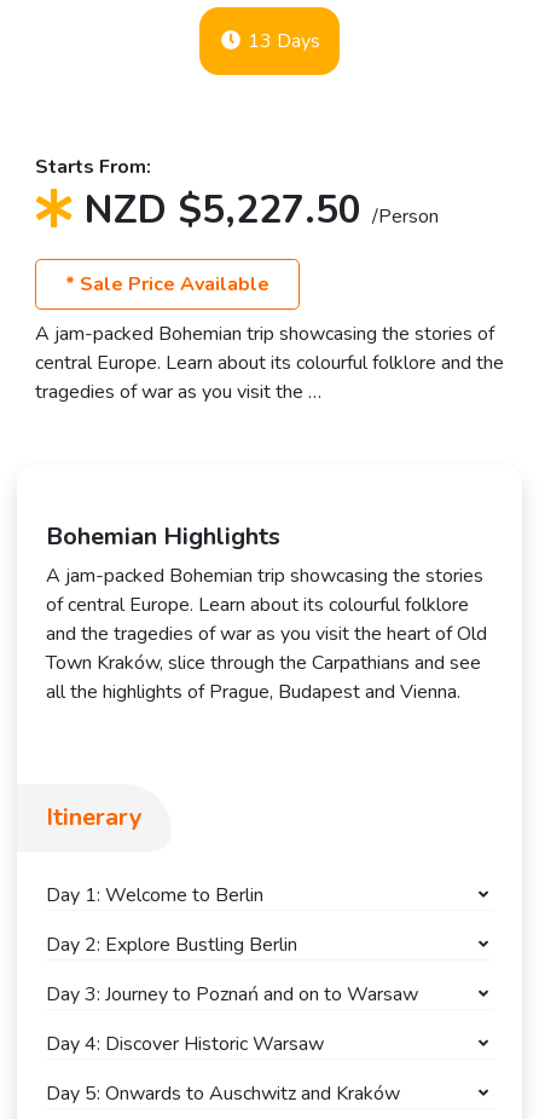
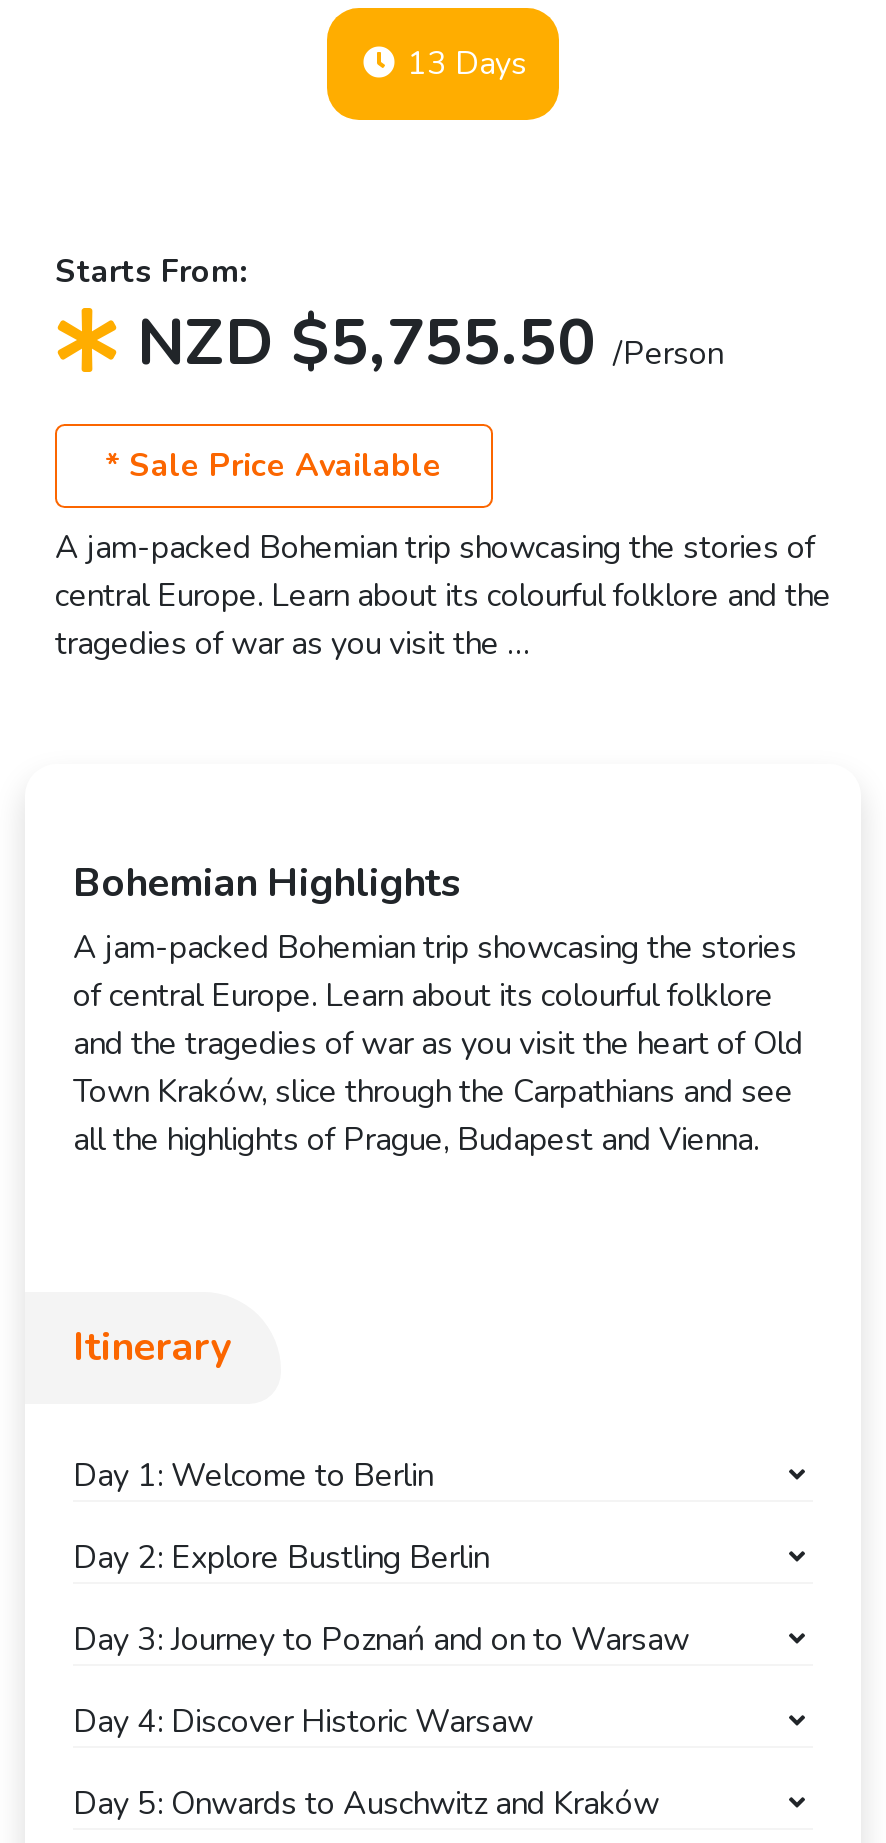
- NZD $5,227.50 /Person
+ NZD $5,755.50 /Person
